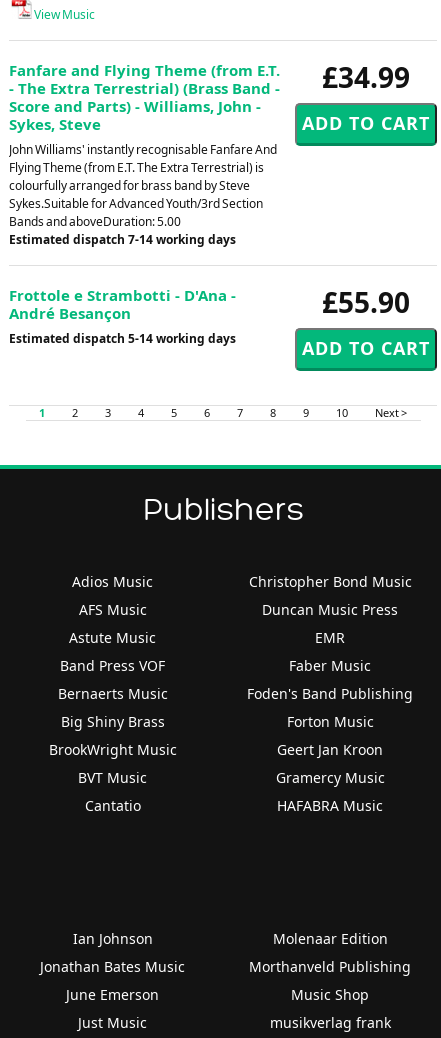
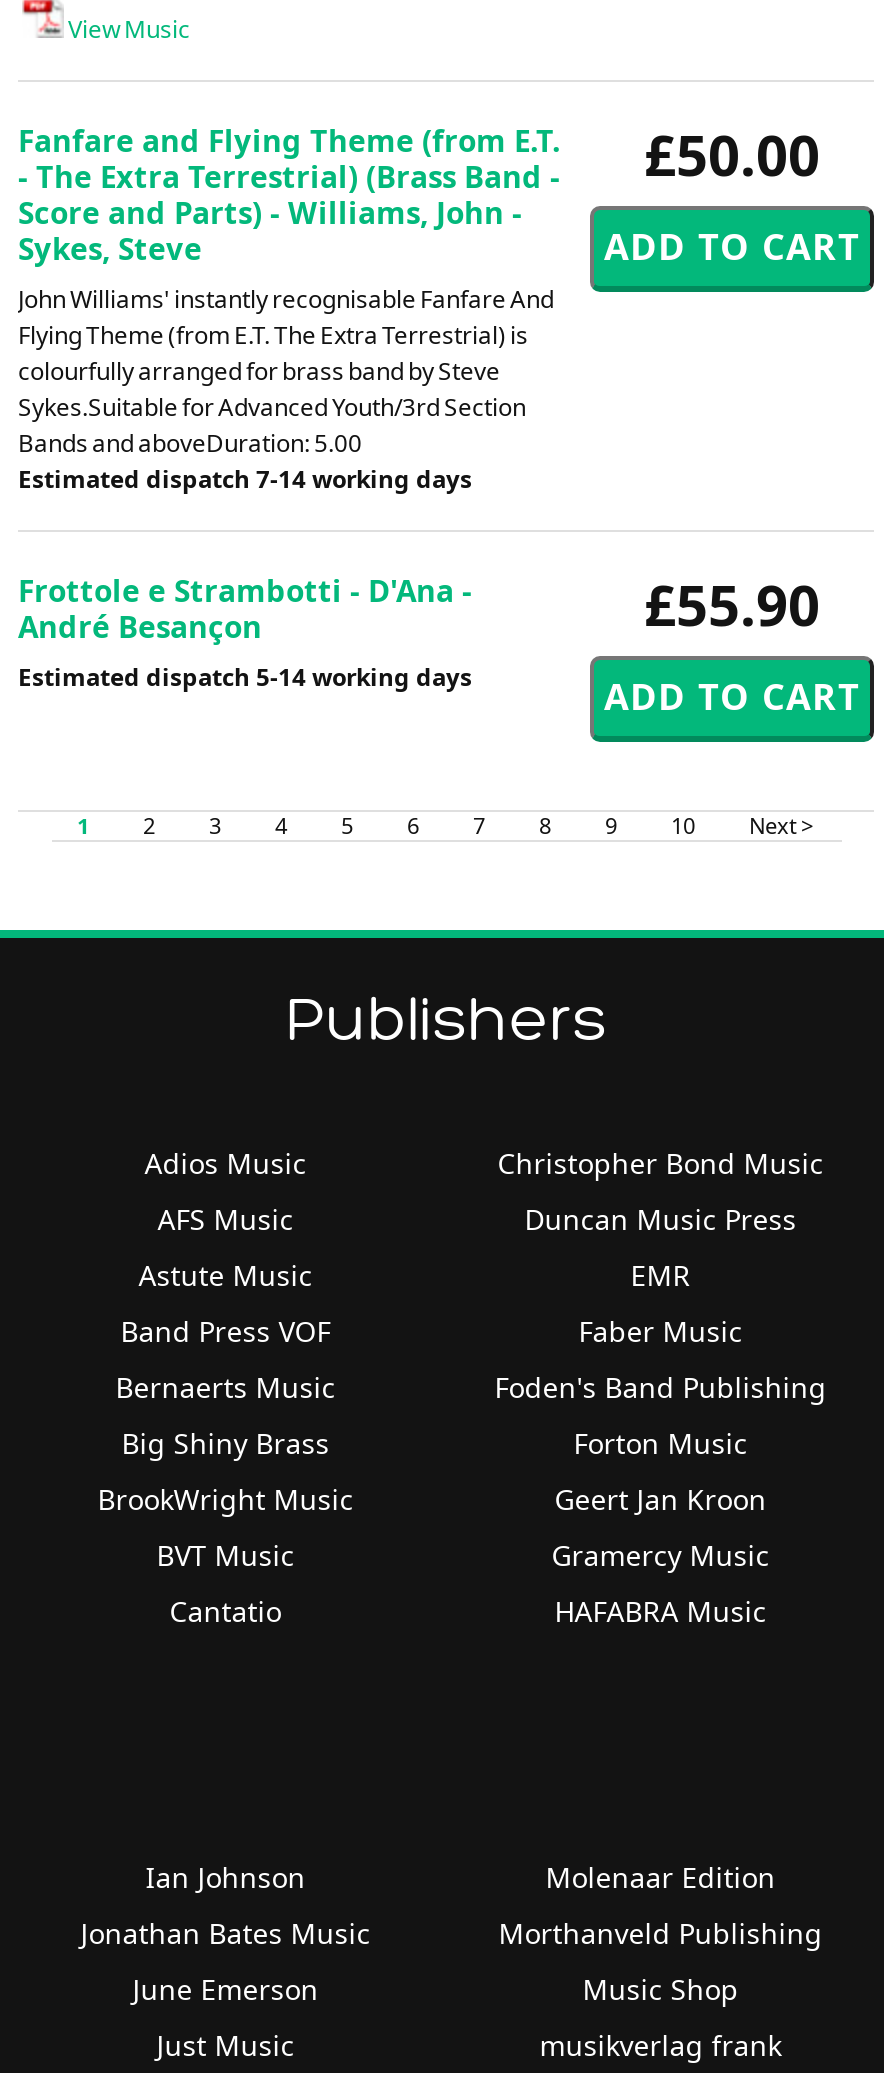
- £34.99
+ £50.00
